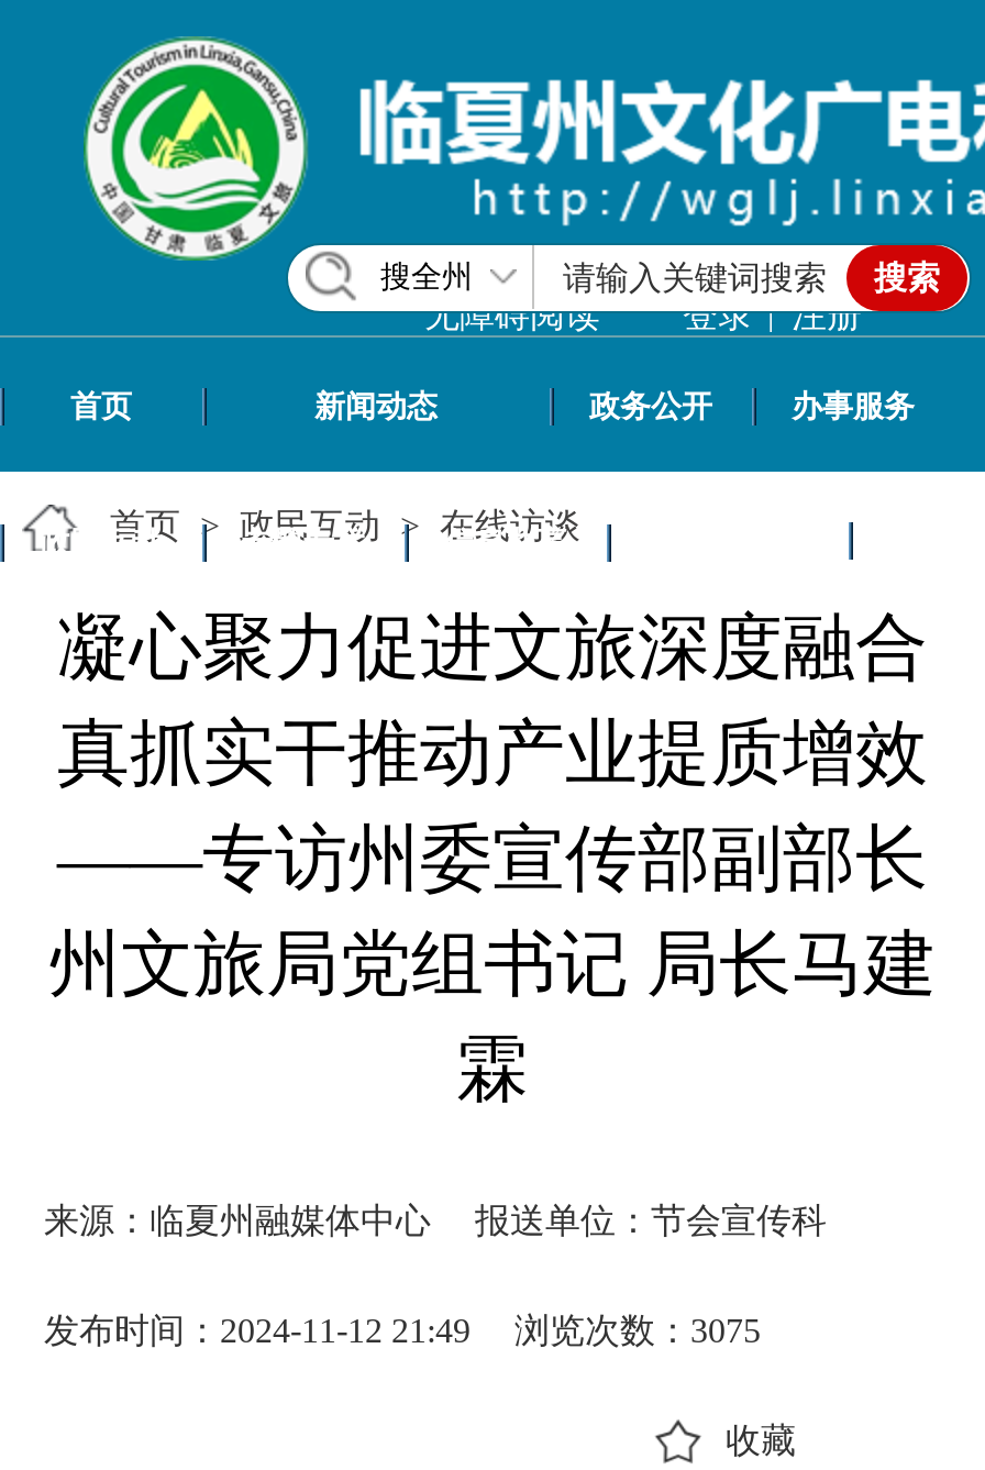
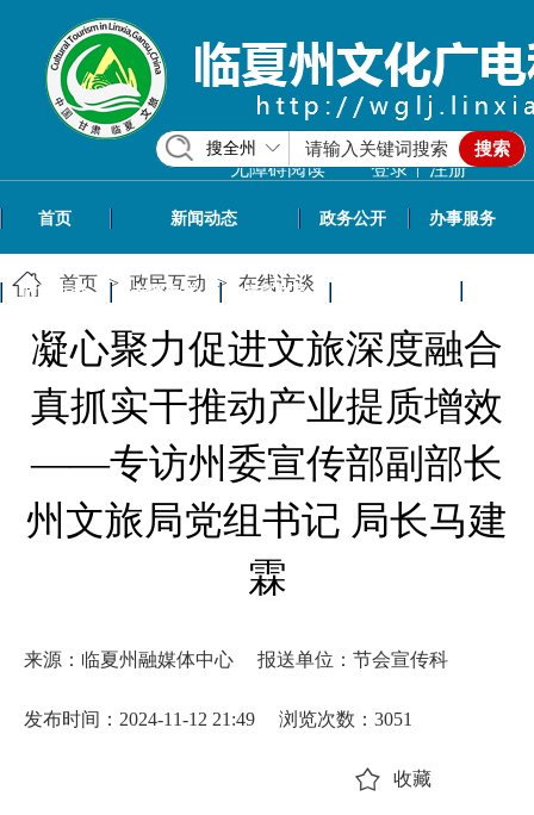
- 发布时间：2024-11-12 21:49 浏览次数：3075
+ 发布时间：2024-11-12 21:49 浏览次数：3051
